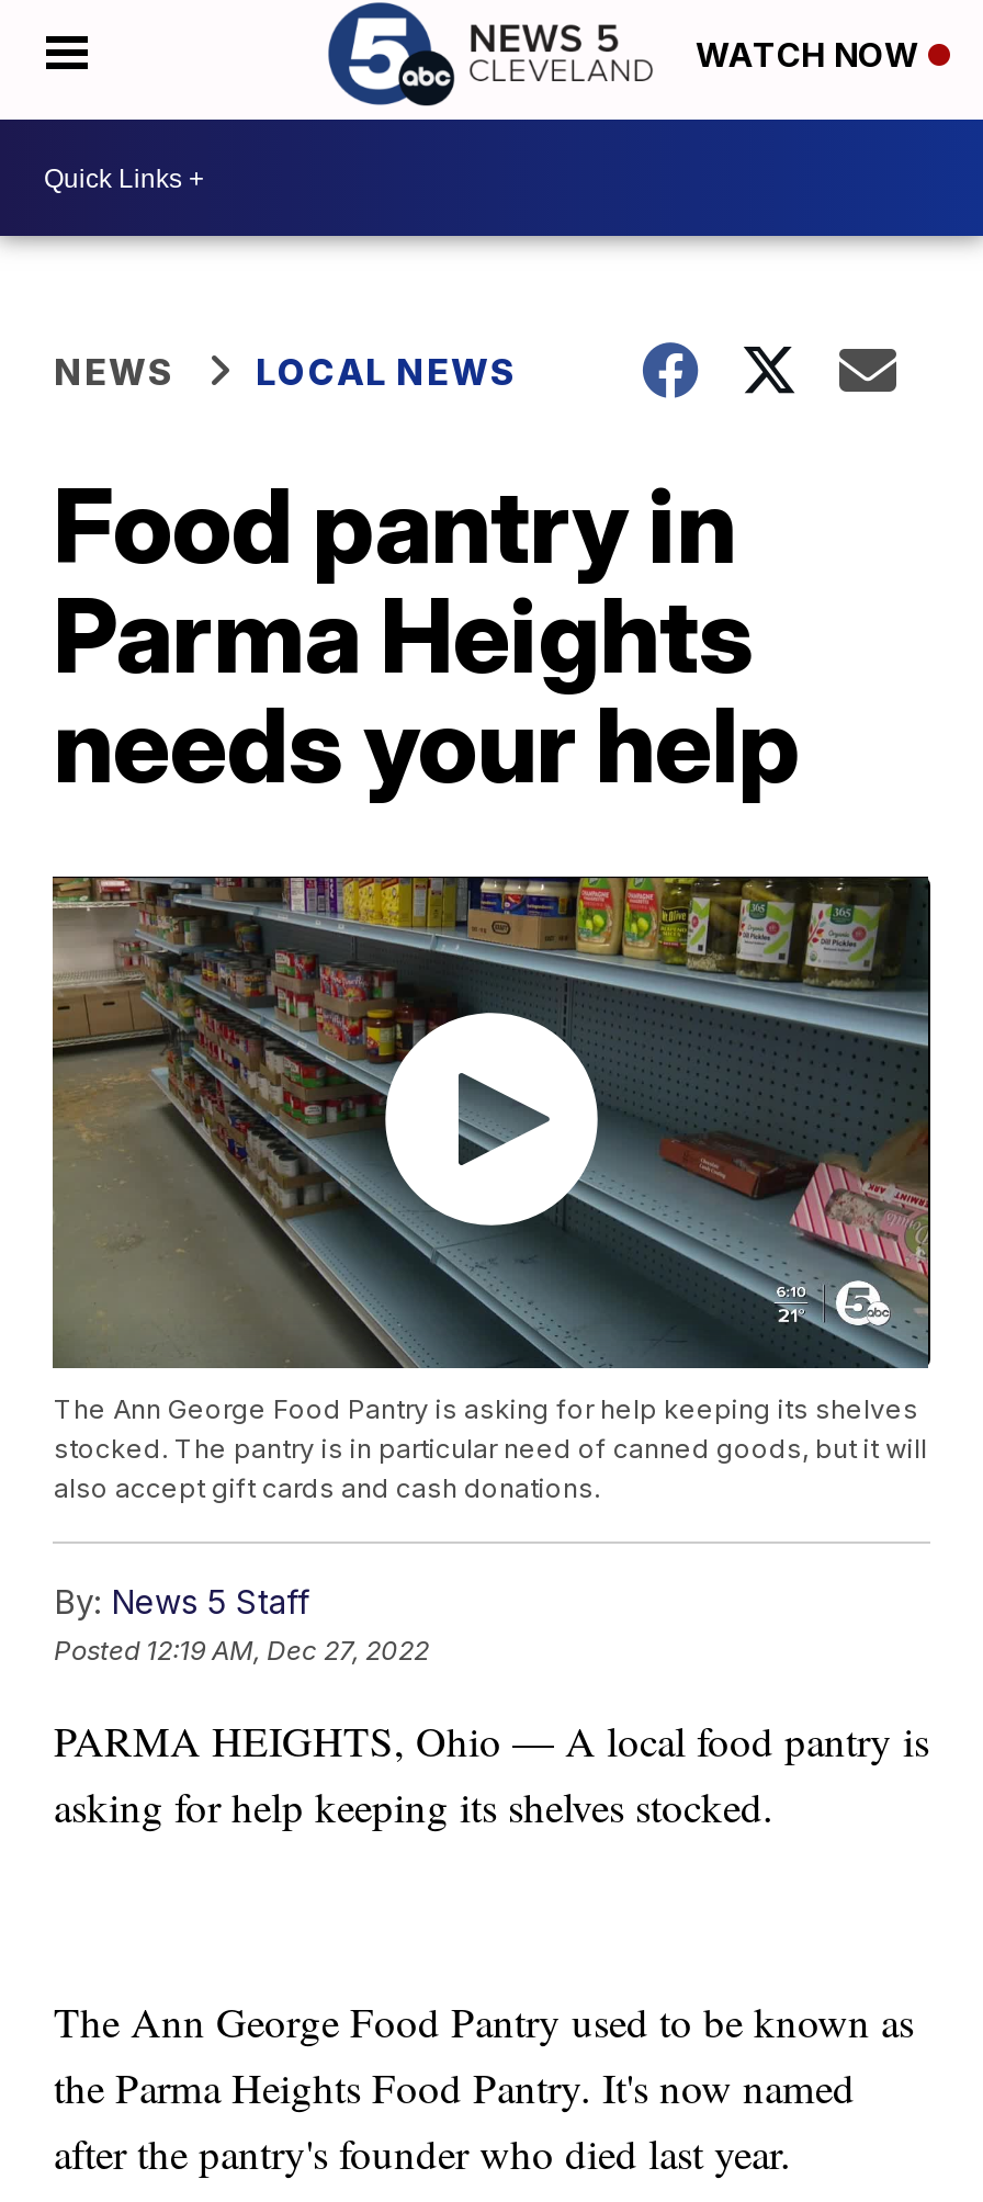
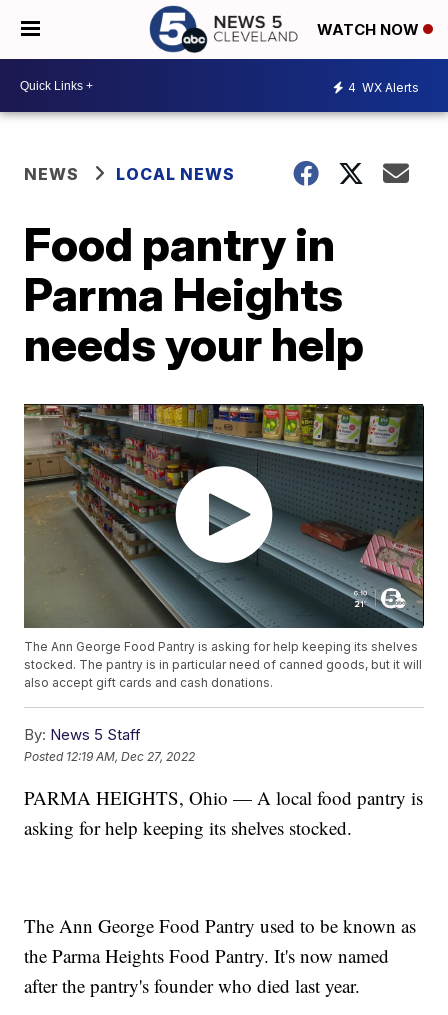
+ 4 WX Alerts
